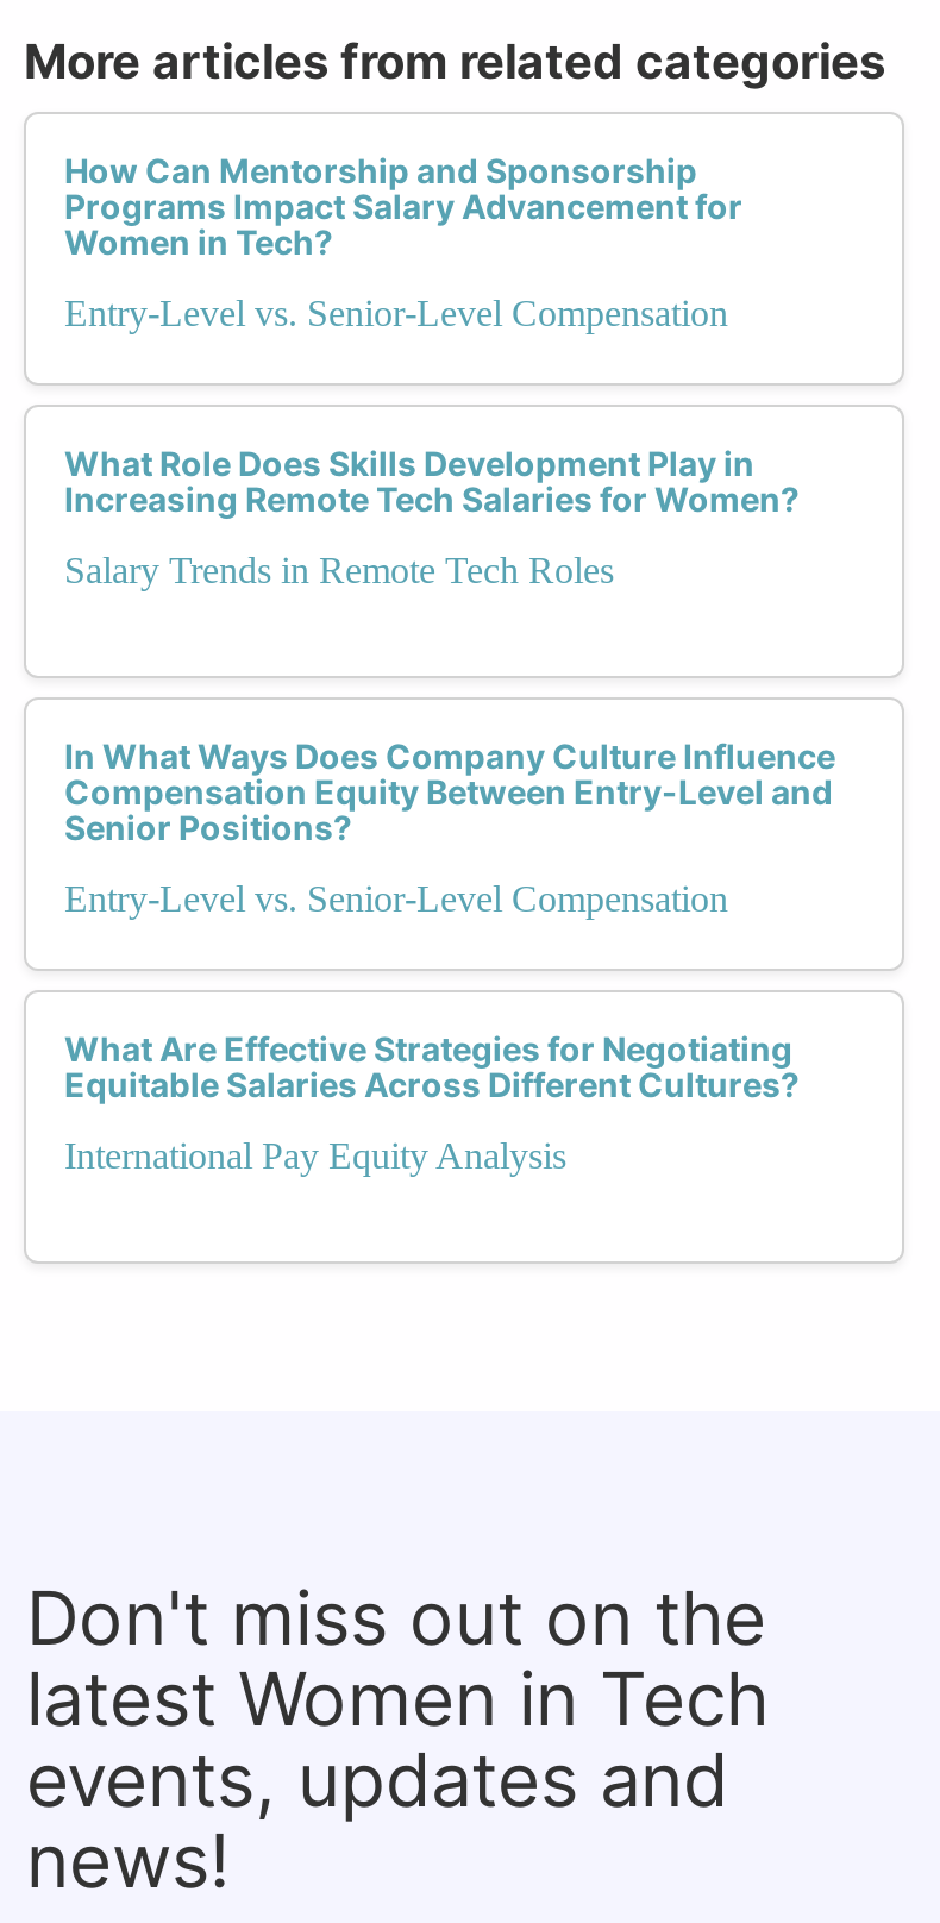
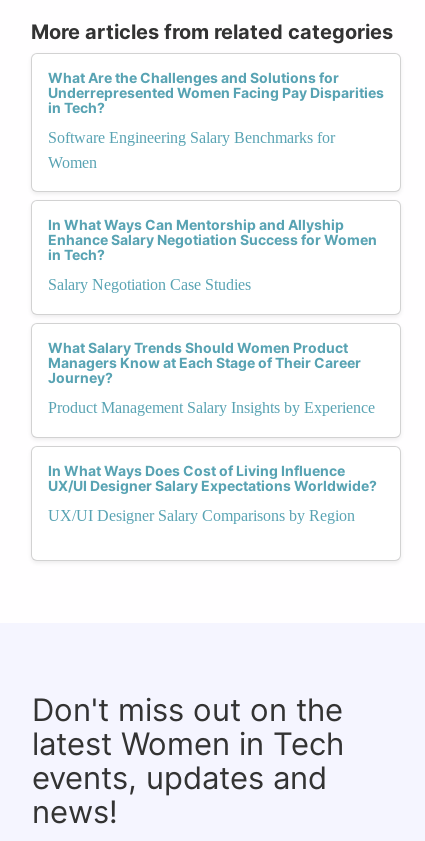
- How Can Mentorship and Sponsorship
- Programs Impact Salary Advancement for
- Women in Tech?
- Entry-Level vs. Senior-Level Compensation
+ What Are the Challenges and Solutions for
+ Underrepresented Women Facing Pay Disparities
+ in Tech?
+ Software Engineering Salary Benchmarks for
+ Women

- What Role Does Skills Development Play in
- Increasing Remote Tech Salaries for Women?
- Salary Trends in Remote Tech Roles
+ In What Ways Can Mentorship and Allyship
+ Enhance Salary Negotiation Success for Women
+ in Tech?
+ Salary Negotiation Case Studies

- In What Ways Does Company Culture Influence
- Compensation Equity Between Entry-Level and
- Senior Positions?
- Entry-Level vs. Senior-Level Compensation
+ What Salary Trends Should Women Product
+ Managers Know at Each Stage of Their Career
+ Journey?
+ Product Management Salary Insights by Experience

- What Are Effective Strategies for Negotiating
- Equitable Salaries Across Different Cultures?
- International Pay Equity Analysis
+ In What Ways Does Cost of Living Influence
+ UX/UI Designer Salary Expectations Worldwide?
+ UX/UI Designer Salary Comparisons by Region
